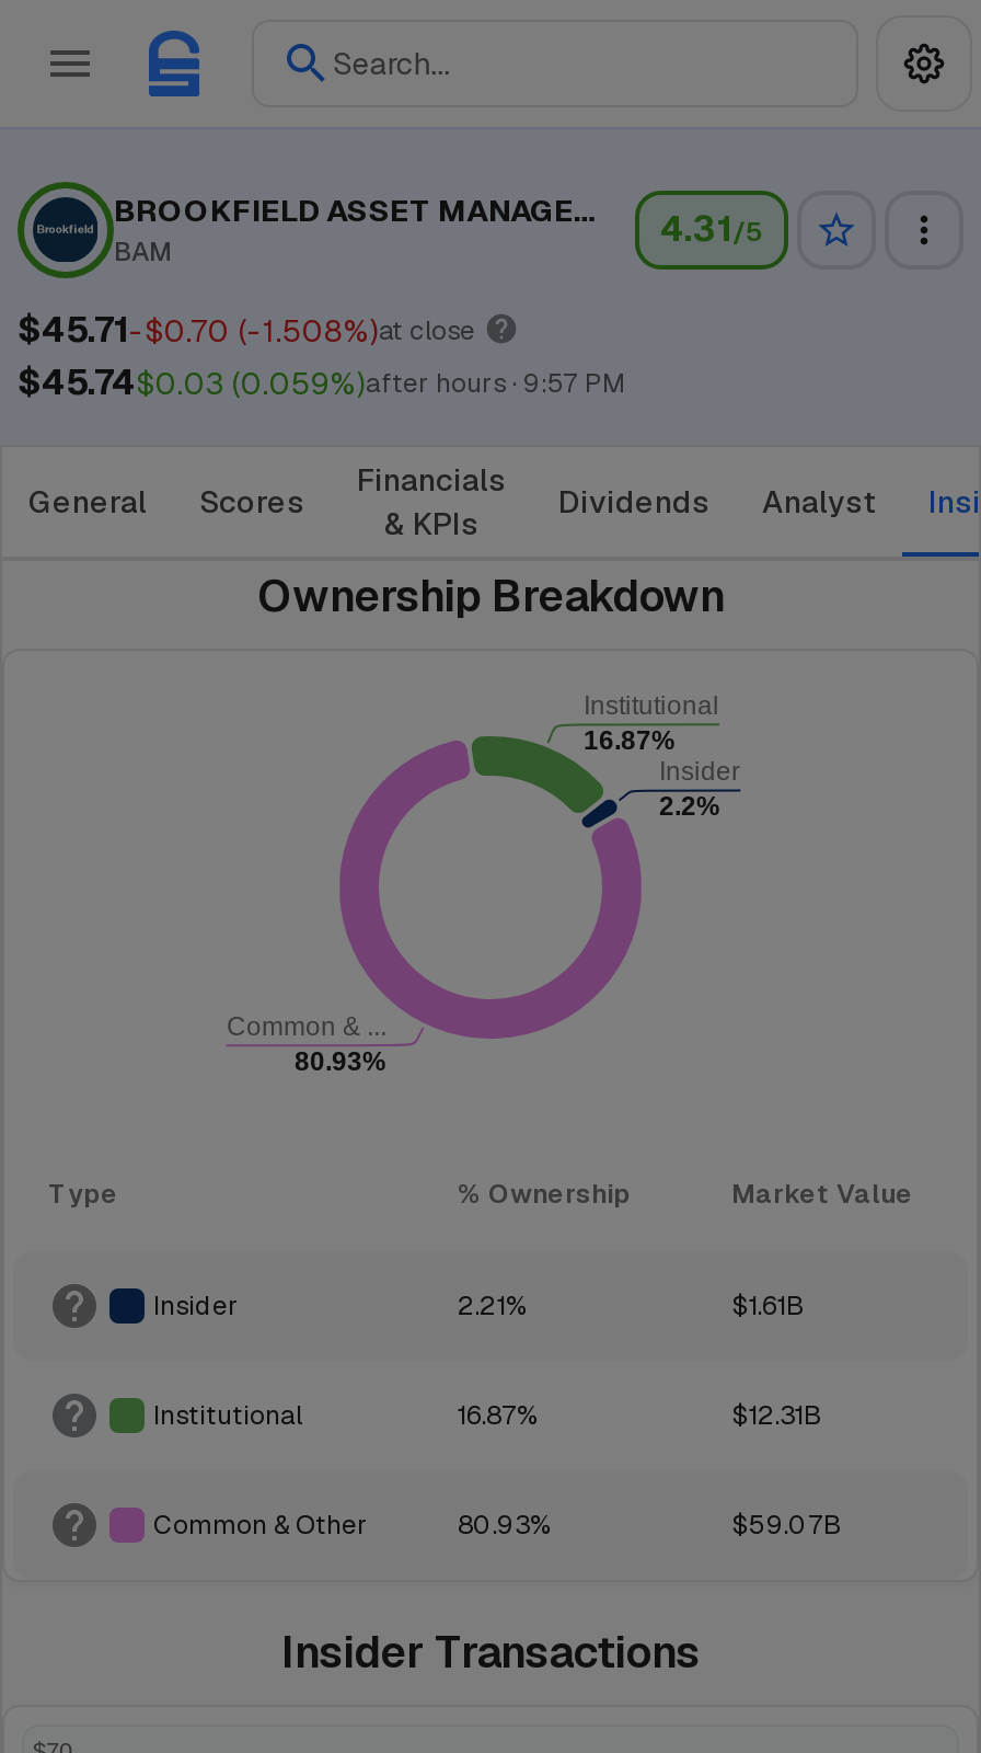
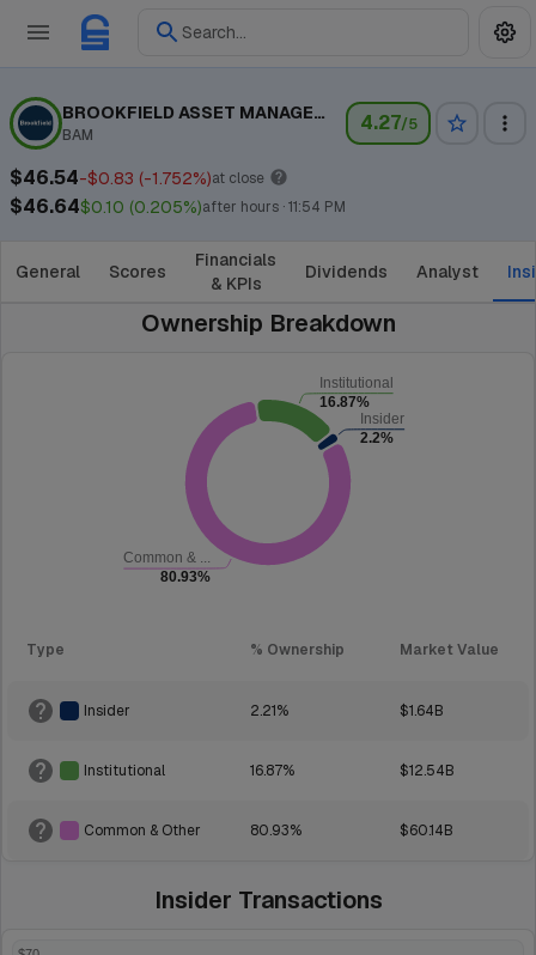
- 4.31/5
+ 4.27/5

- $45.71-$0.70 (-1.508%)at close
+ $46.54-$0.83 (-1.752%)at close

- $45.74$0.03 (0.059%)after hours · 9:57 PM
+ $46.64$0.10 (0.205%)after hours · 11:54 PM

- $1.61B
+ $1.64B

- $12.31B
+ $12.54B

- $59.07B
+ $60.14B
